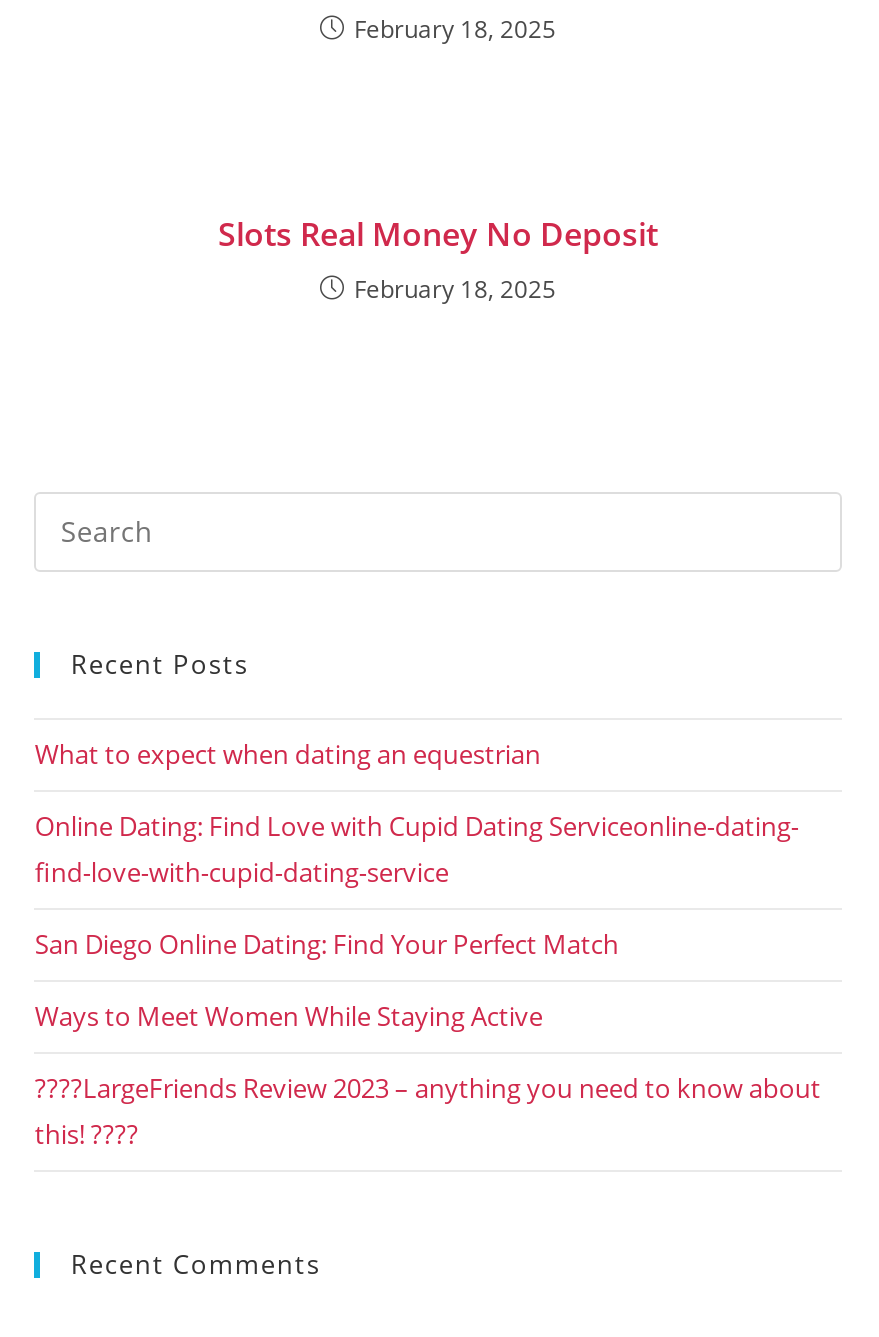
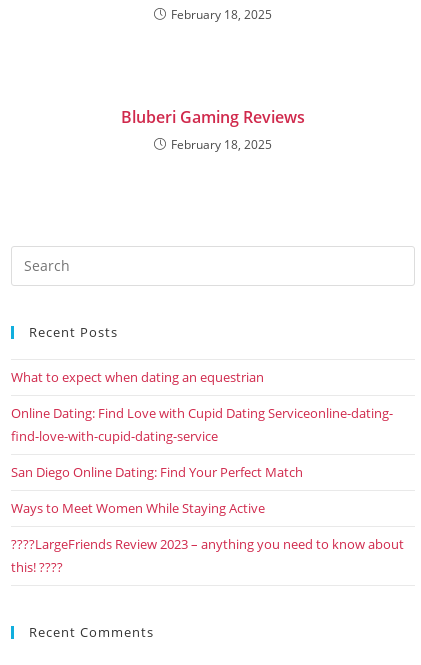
- Slots Real Money No Deposit
+ Bluberi Gaming Reviews
